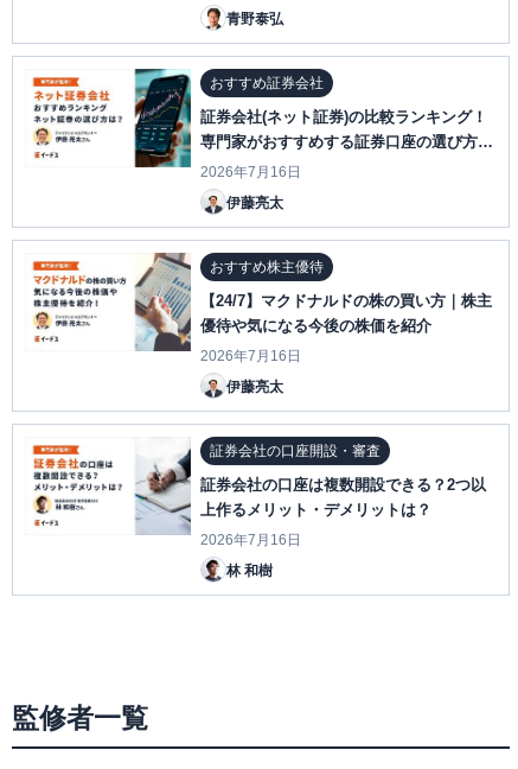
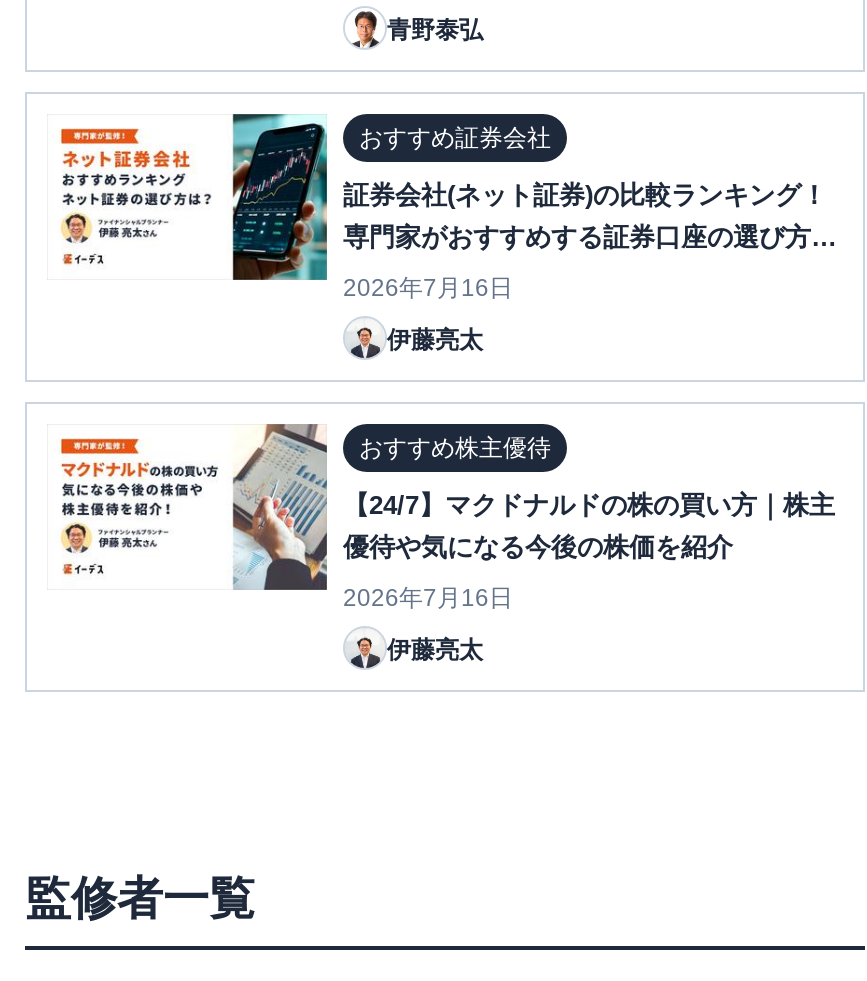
- [image]
- 証券会社の口座開設・審査
- 証券会社の口座は複数開設できる？2つ以
- 上作るメリット・デメリットは？
- 2026年7月16日
- 林 和樹

- [image]
